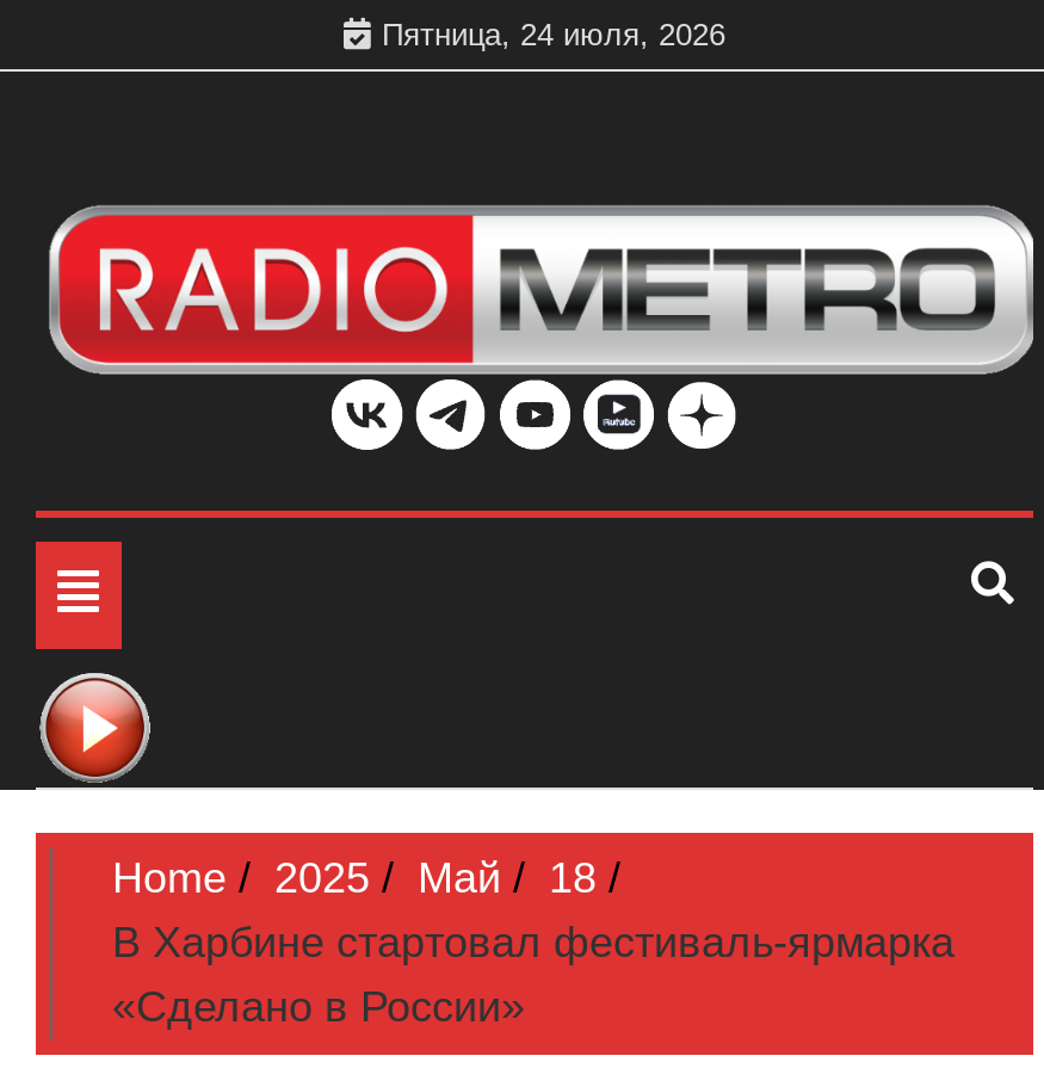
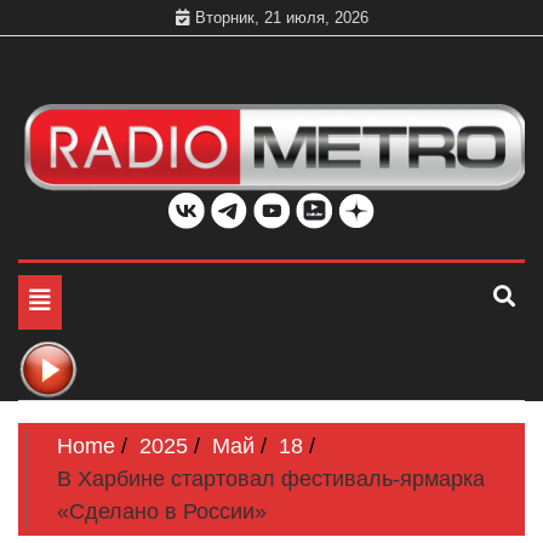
- Пятница, 24 июля, 2026
+ Вторник, 21 июля, 2026
